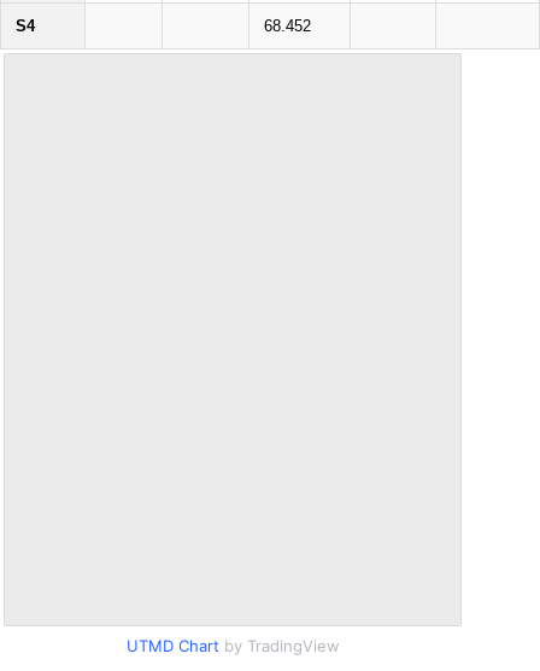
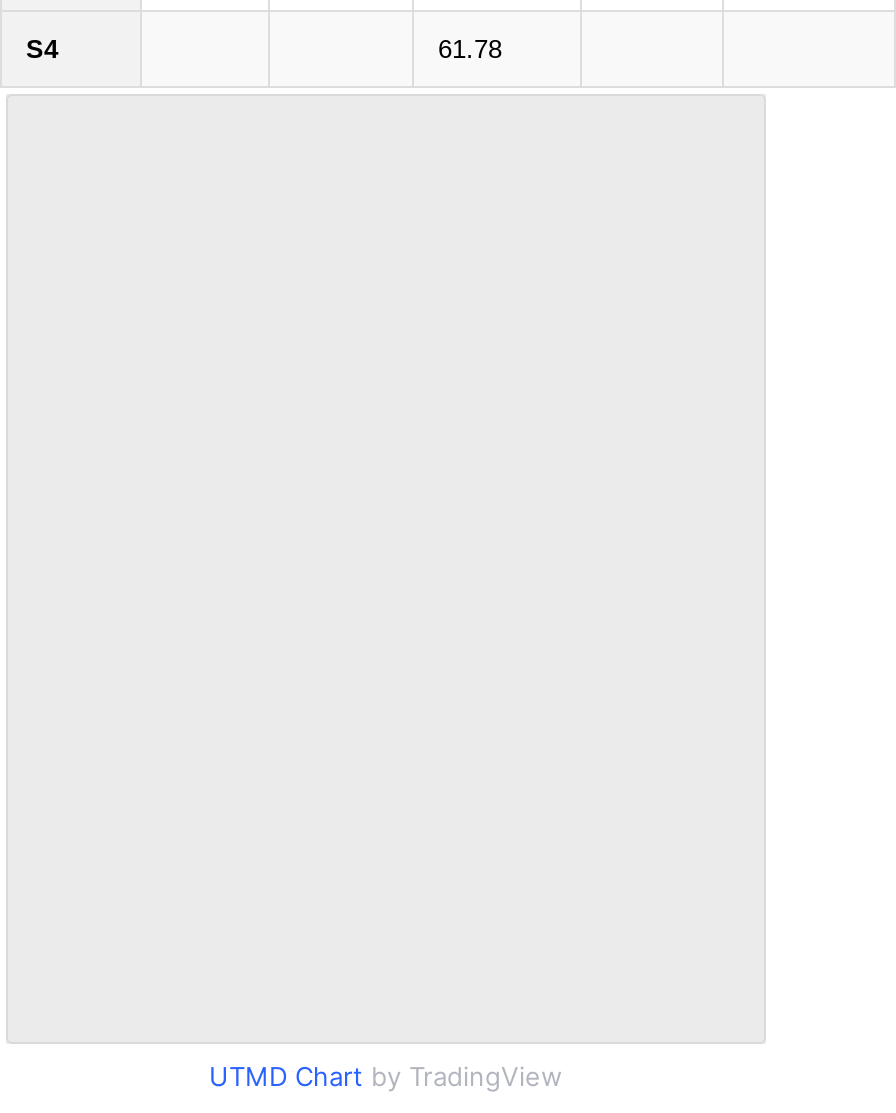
- 68.452
+ 61.78
